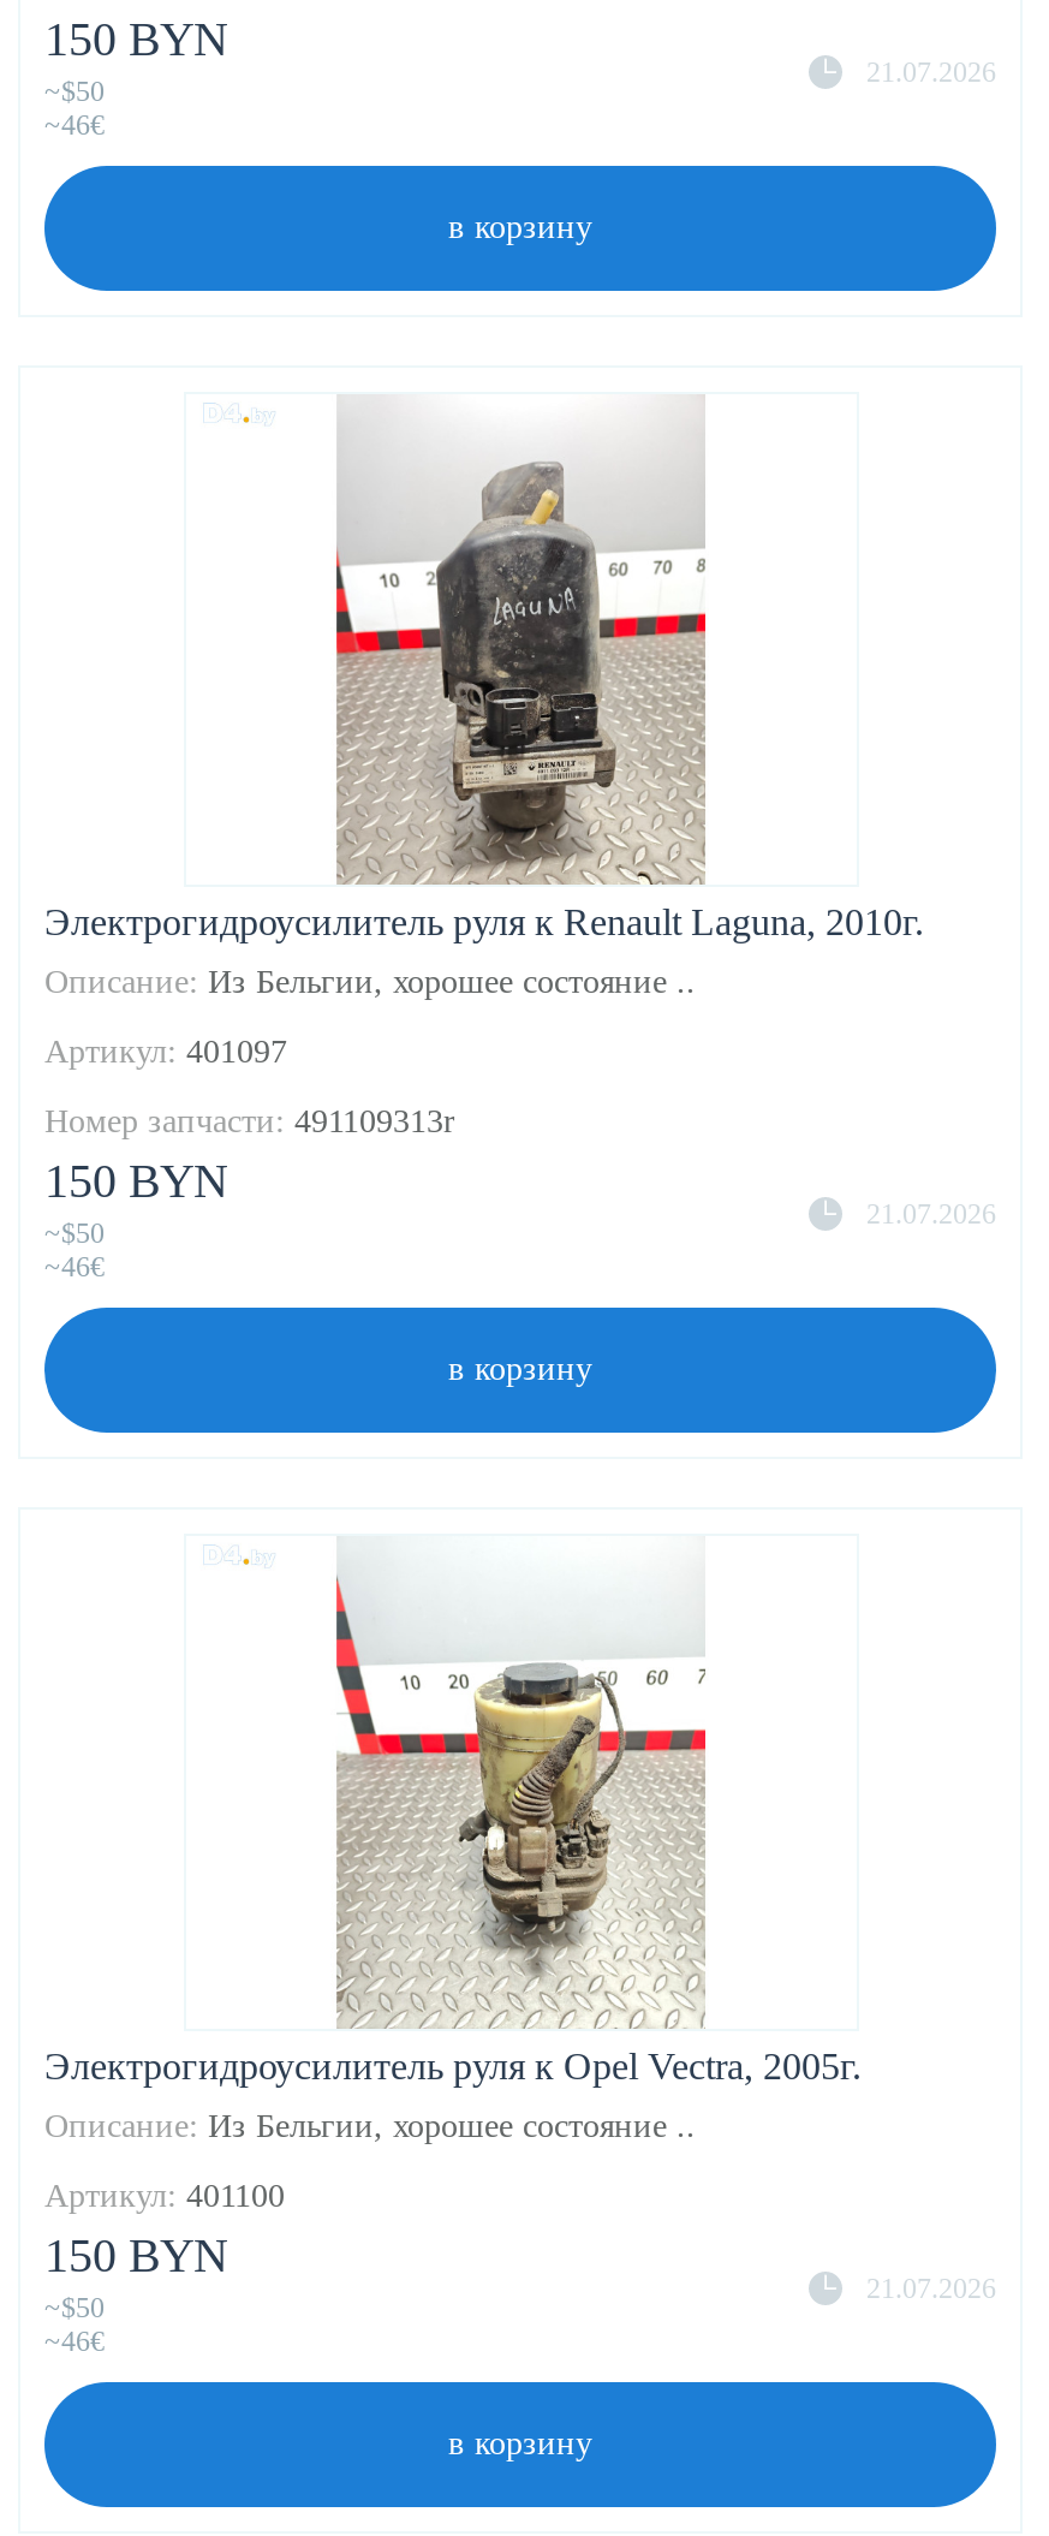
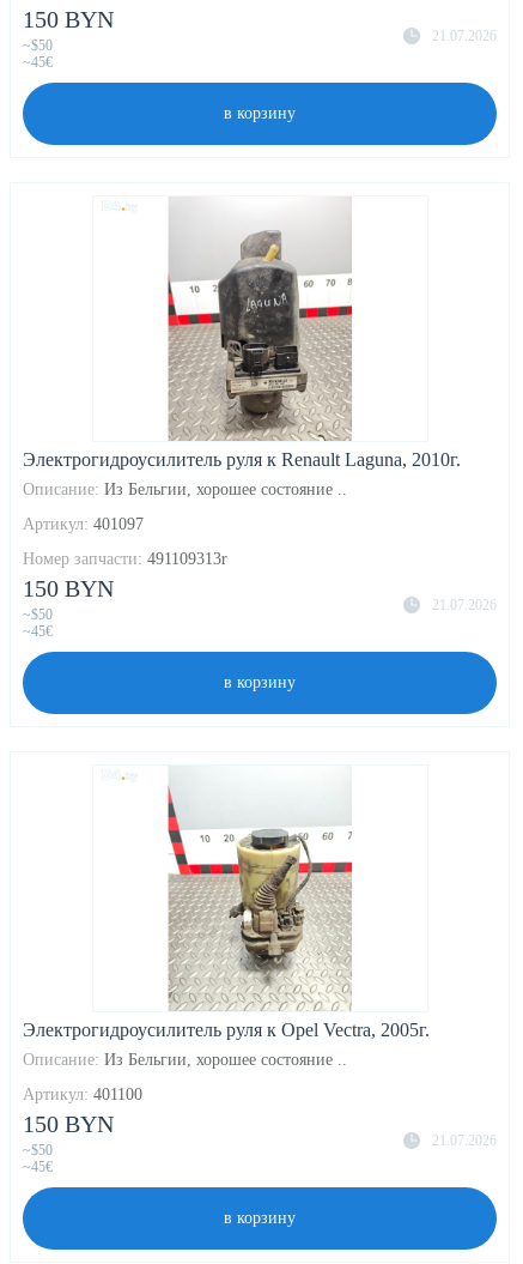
- ~46€
+ ~45€

- ~46€
+ ~45€

- ~46€
+ ~45€
